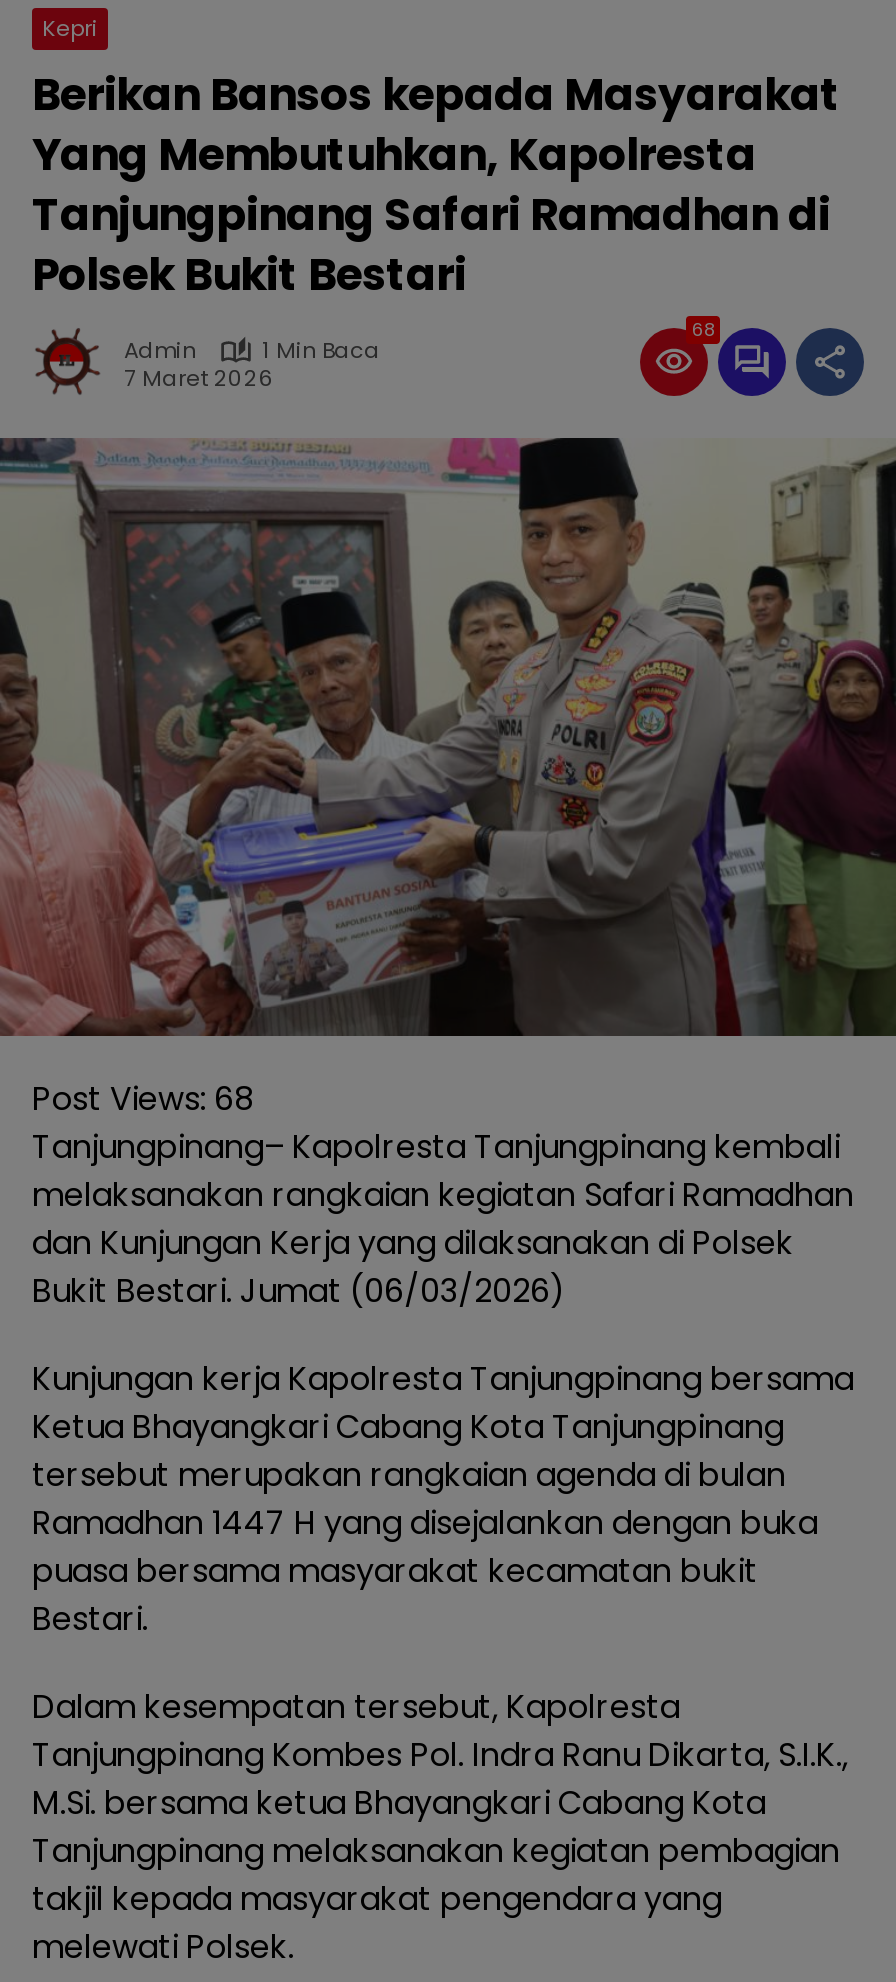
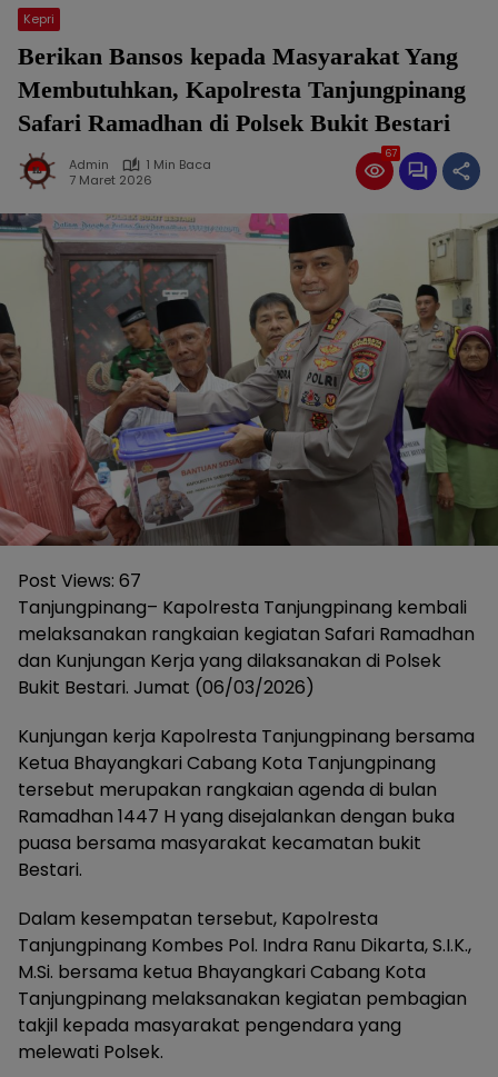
- 68
+ 67

- Post Views: 68
+ Post Views: 67
